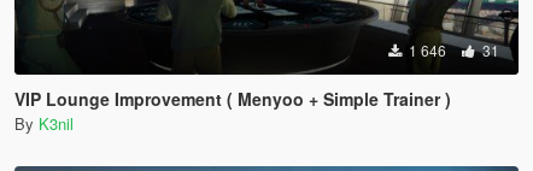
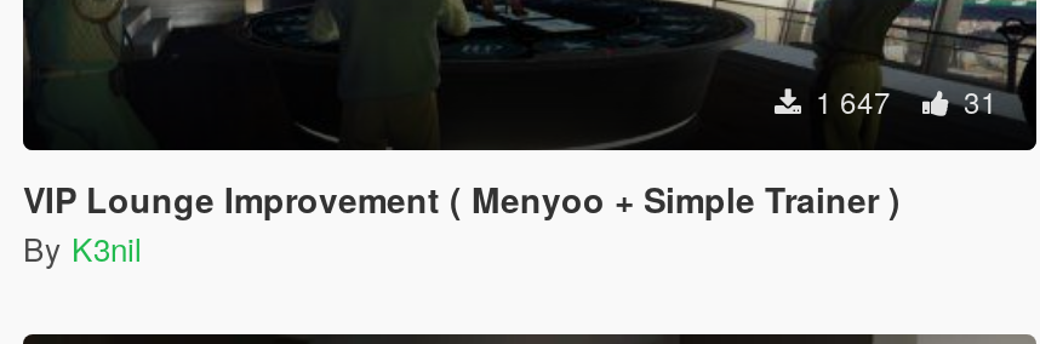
- 1 646 31
+ 1 647 31
